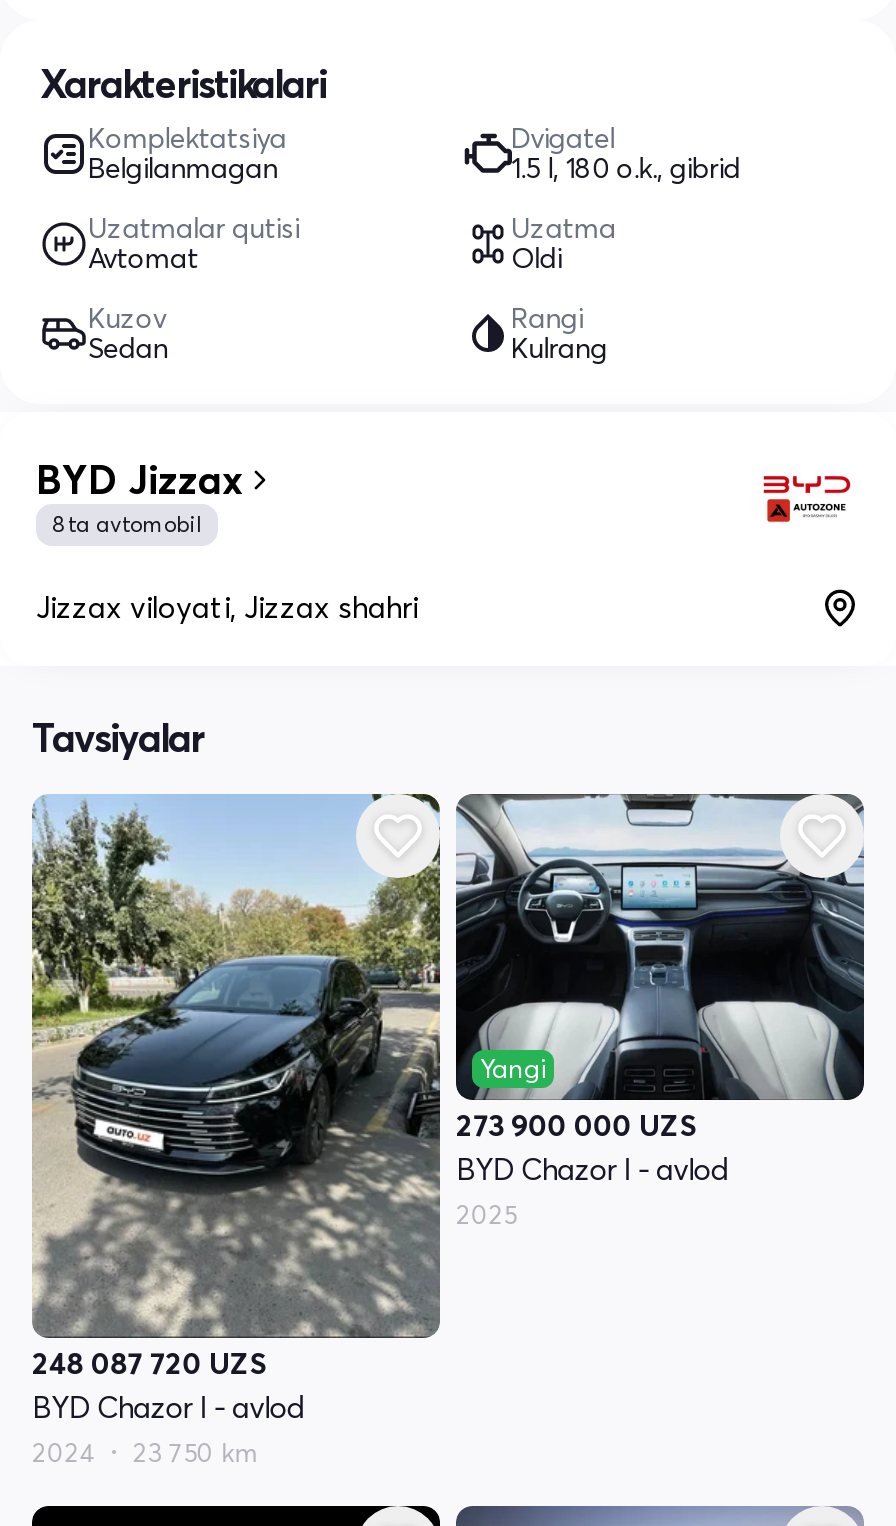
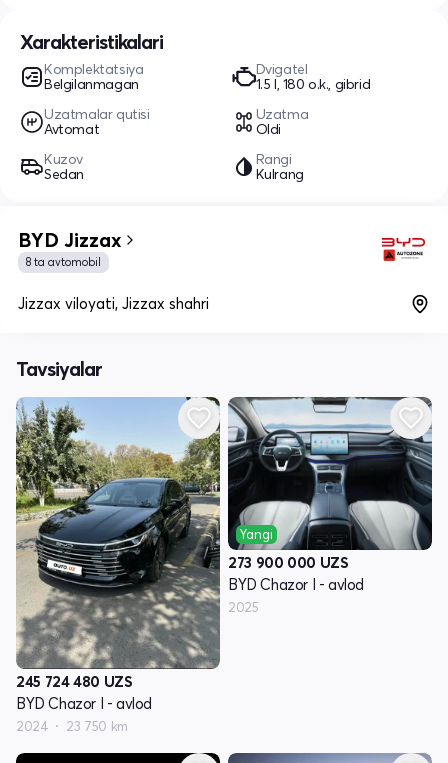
- 248 087 720 UZS
+ 245 724 480 UZS
